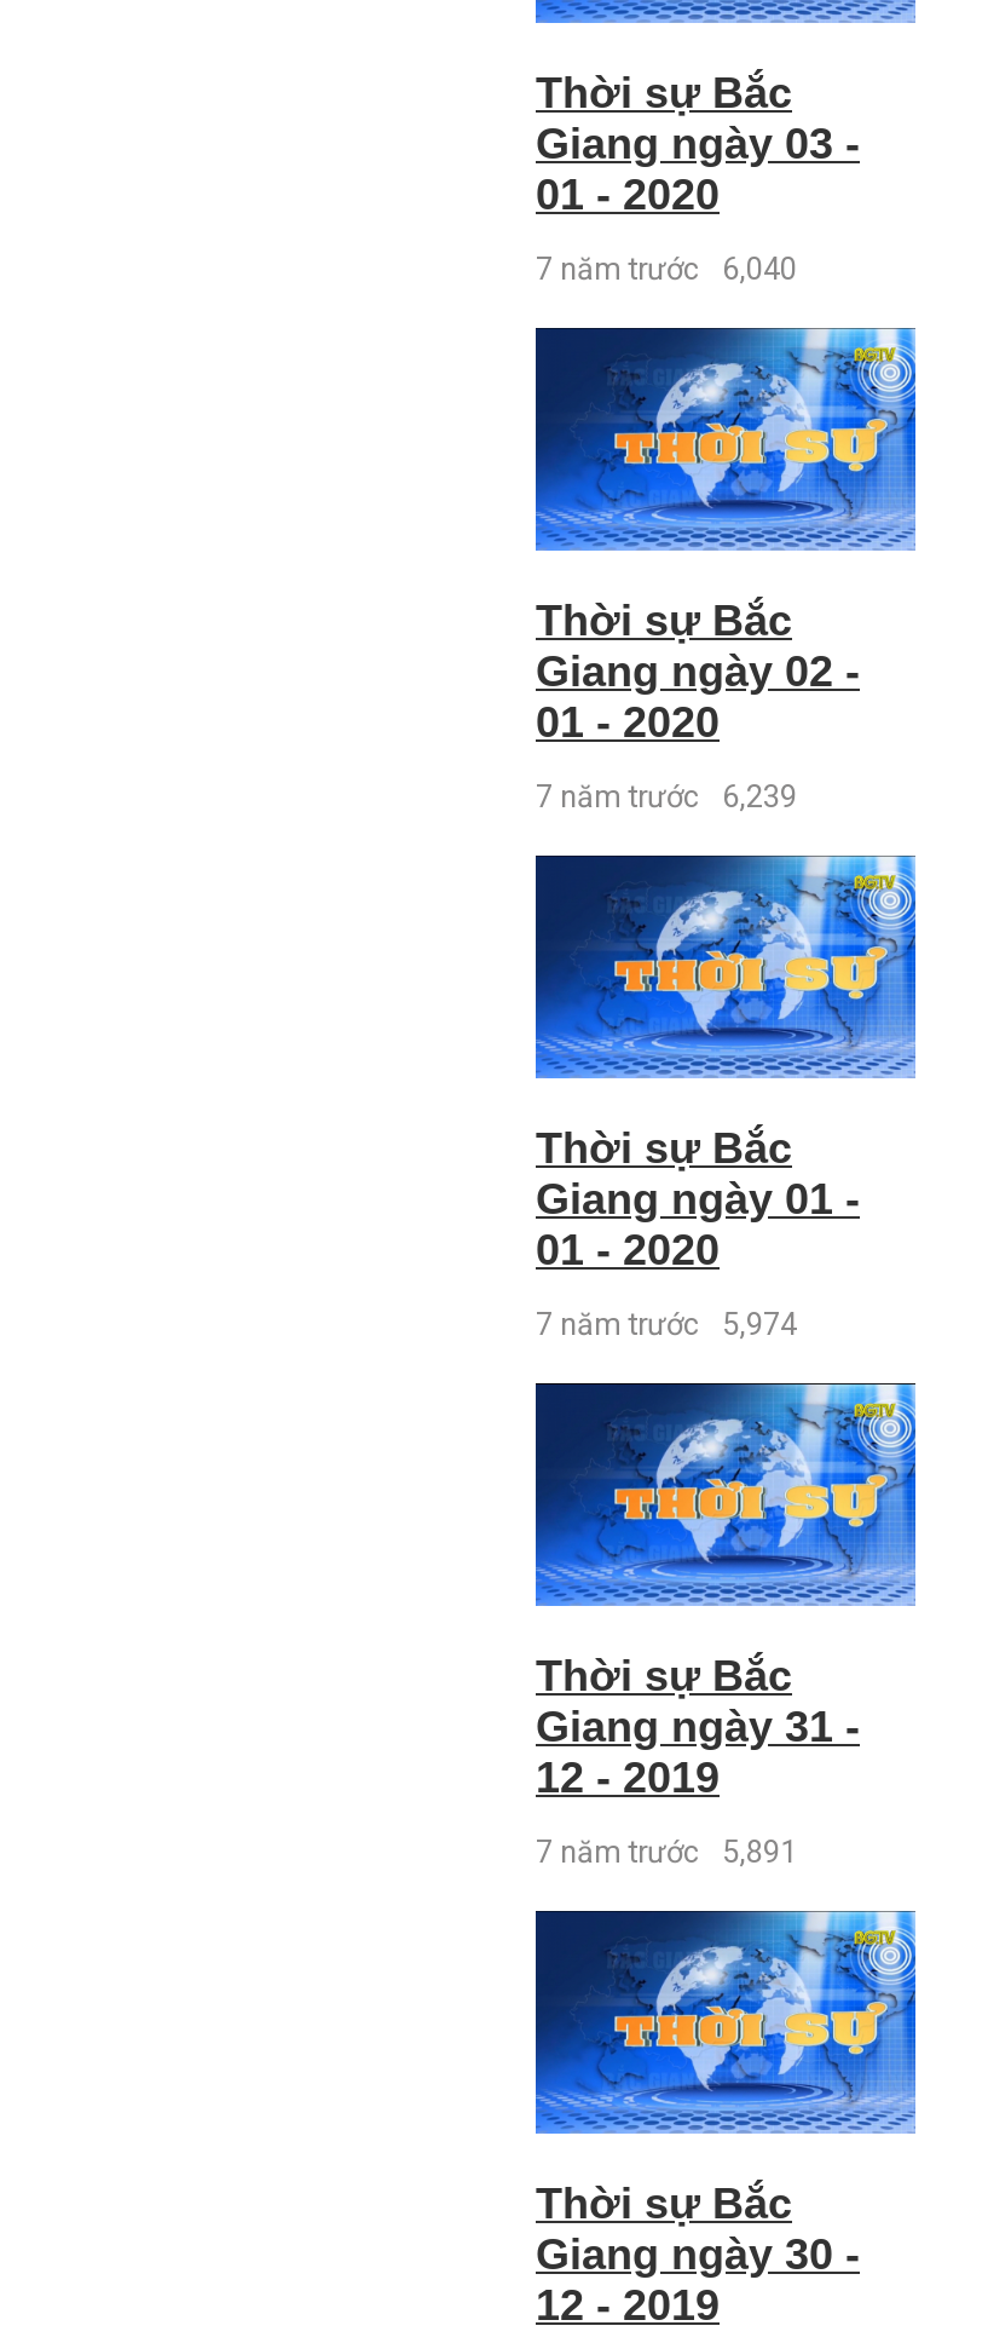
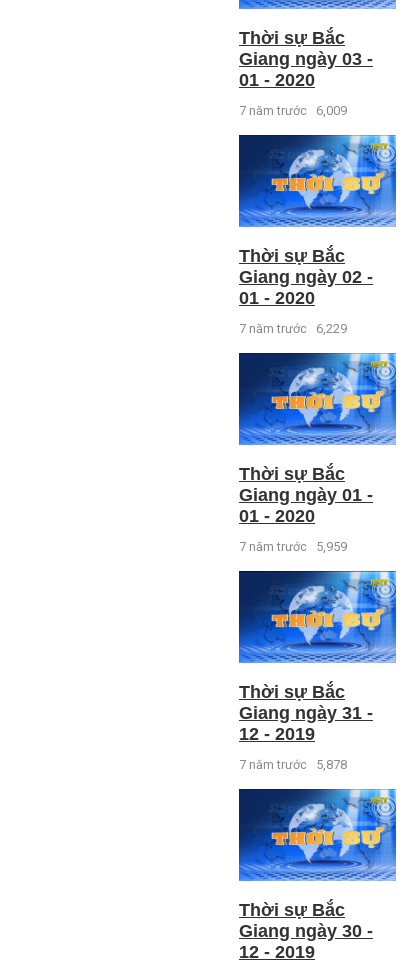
- 7 năm trước 6,040
+ 7 năm trước 6,009

- 7 năm trước 6,239
+ 7 năm trước 6,229

- 7 năm trước 5,974
+ 7 năm trước 5,959

- 7 năm trước 5,891
+ 7 năm trước 5,878
